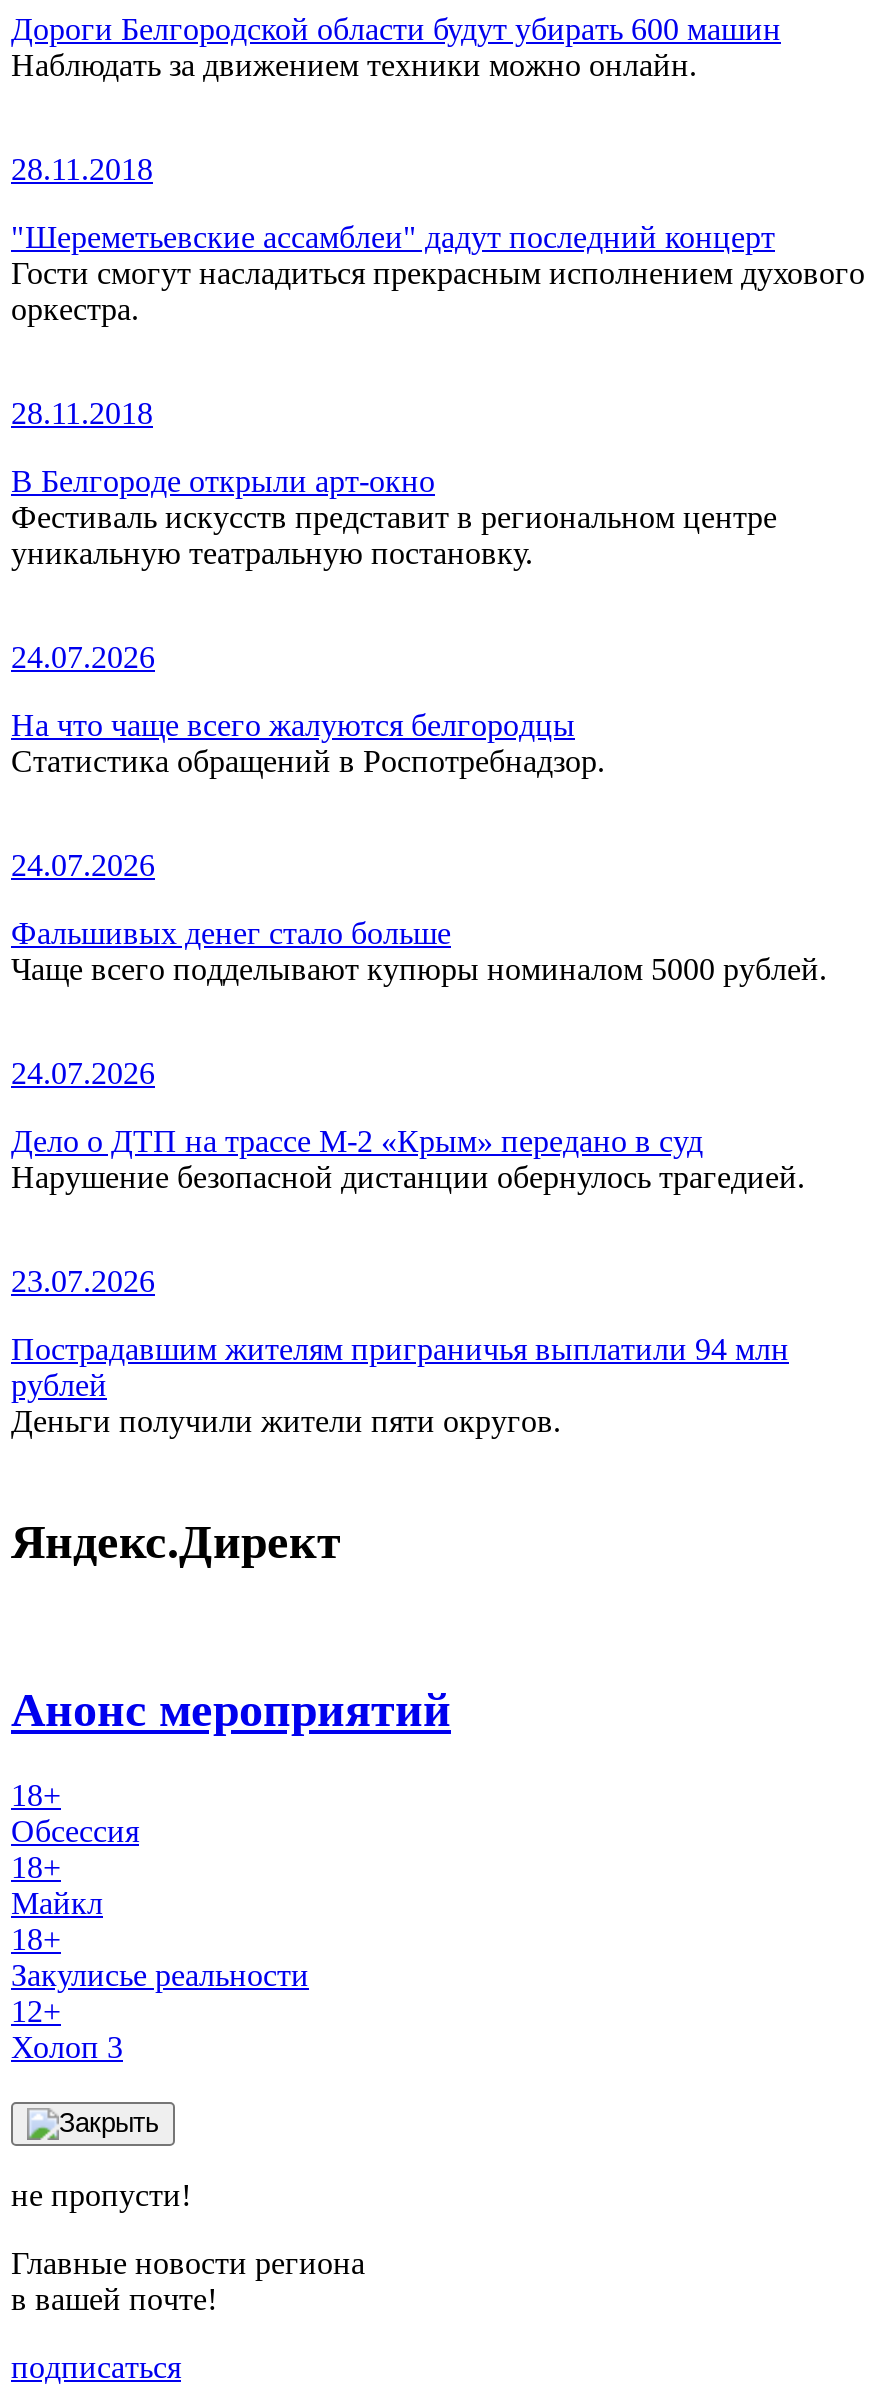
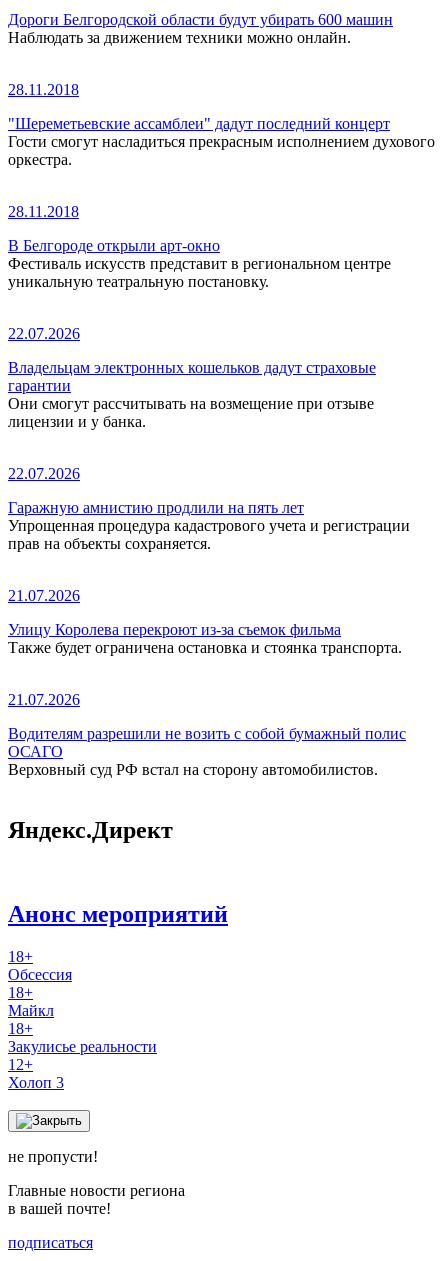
- 24.07.2026
+ 22.07.2026

- На что чаще всего жалуются белгородцы
- Статистика обращений в Роспотребнадзор.
+ Владельцам электронных кошельков дадут страховые
+ гарантии
+ Они смогут рассчитывать на возмещение при отзыве
+ лицензии и у банка.

- 24.07.2026
+ 22.07.2026

- Фальшивых денег стало больше
- Чаще всего подделывают купюры номиналом 5000 рублей.
+ Гаражную амнистию продлили на пять лет
+ Упрощенная процедура кадастрового учета и регистрации
+ прав на объекты сохраняется.

- 24.07.2026
+ 21.07.2026

- Дело о ДТП на трассе М-2 «Крым» передано в суд
- Нарушение безопасной дистанции обернулось трагедией.
+ Улицу Королева перекроют из-за съемок фильма
+ Также будет ограничена остановка и стоянка транспорта.

- 23.07.2026
+ 21.07.2026

- Пострадавшим жителям приграничья выплатили 94 млн
- рублей
- Деньги получили жители пяти округов.
+ Водителям разрешили не возить с собой бумажный полис
+ ОСАГО
+ Верховный суд РФ встал на сторону автомобилистов.
